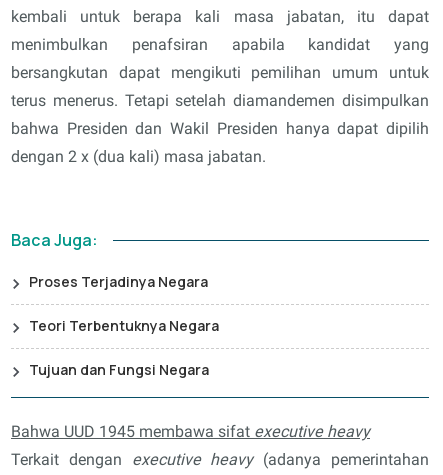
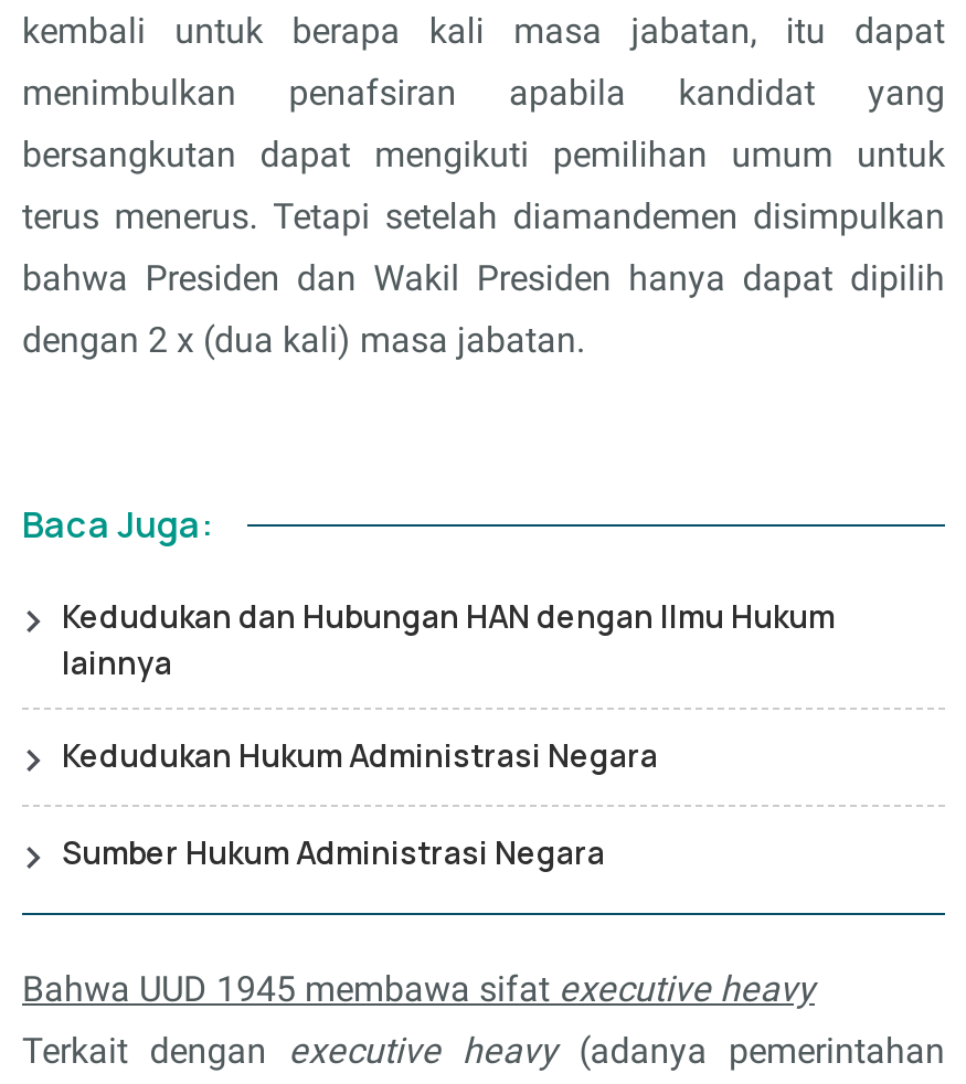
- Proses Terjadinya Negara
+ Kedudukan dan Hubungan HAN dengan Ilmu Hukum
+ lainnya

- Teori Terbentuknya Negara
+ Kedudukan Hukum Administrasi Negara

- Tujuan dan Fungsi Negara
+ Sumber Hukum Administrasi Negara
